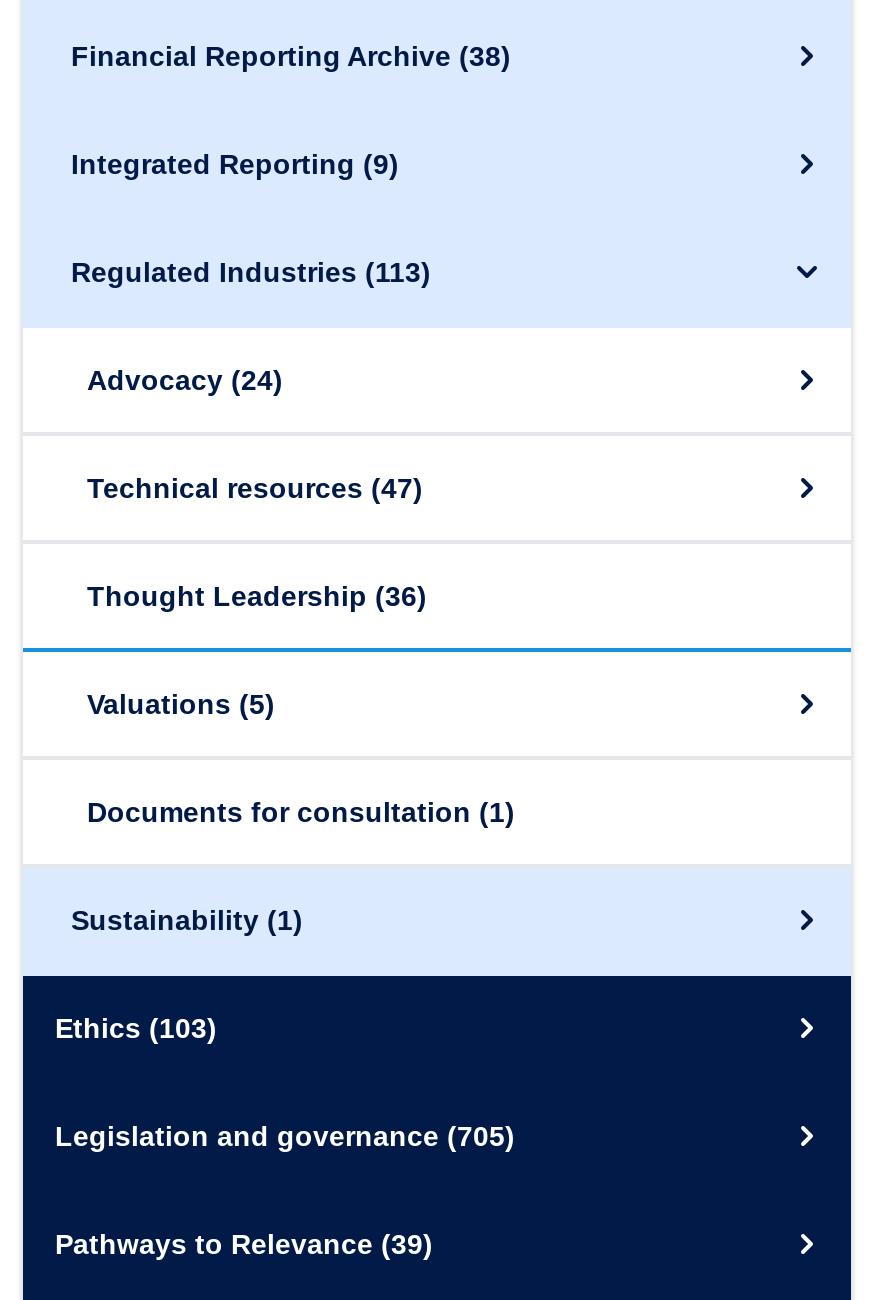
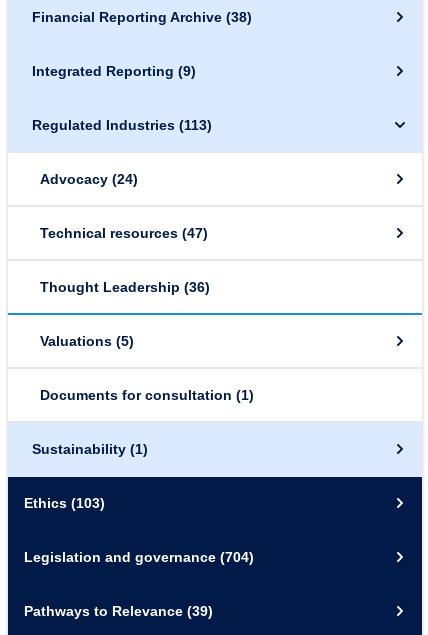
- Legislation and governance (705)
+ Legislation and governance (704)
